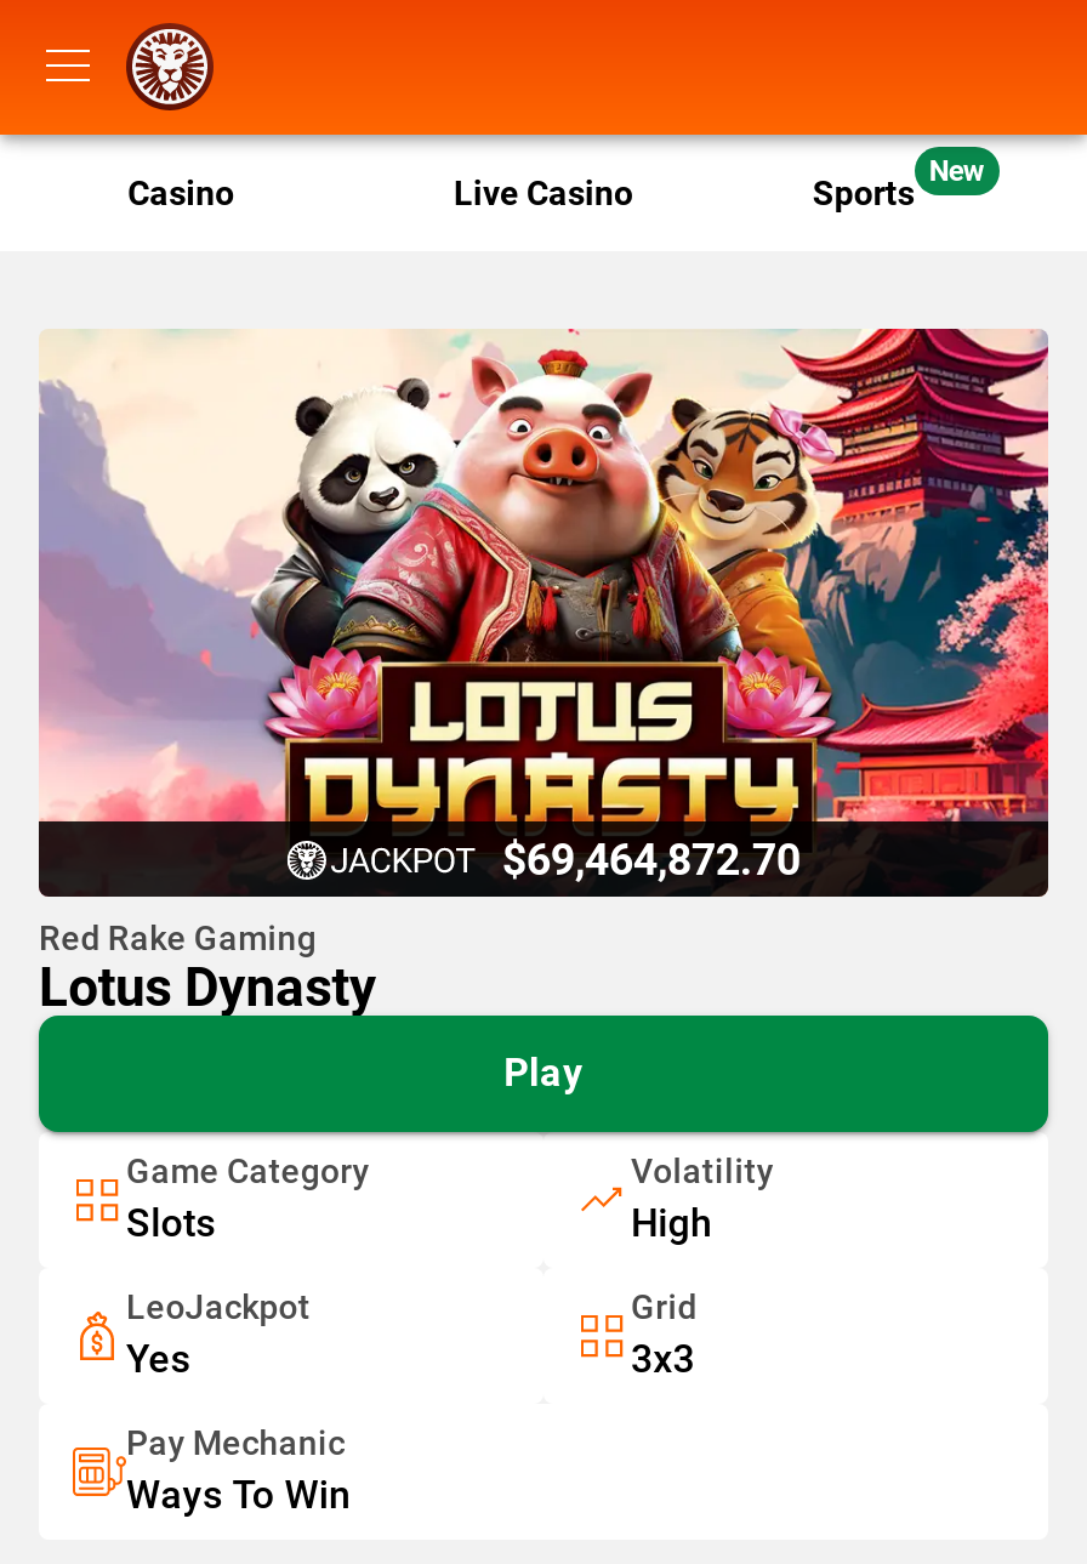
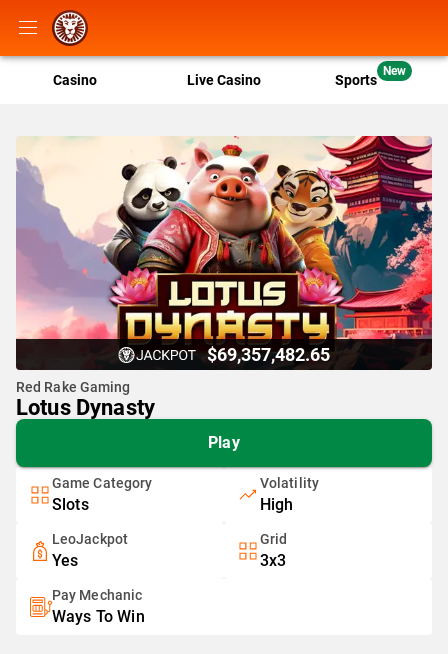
- $69,464,872.70
+ $69,357,482.65
